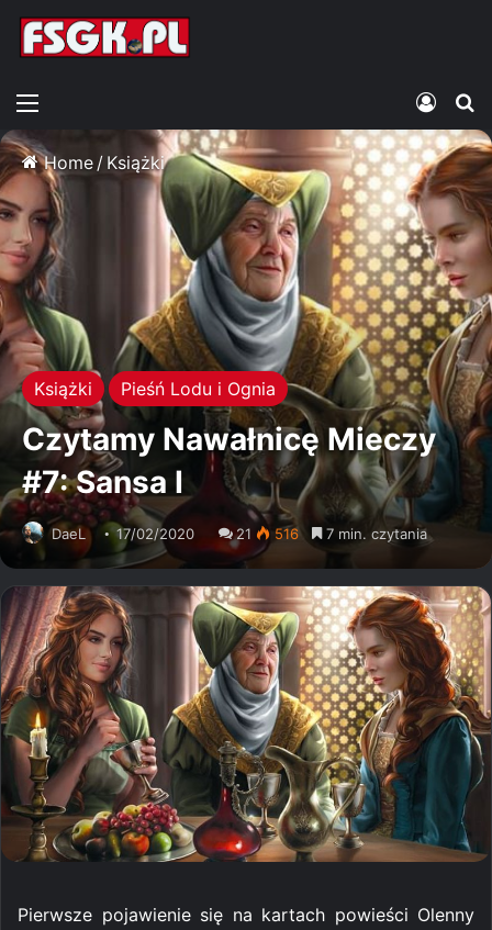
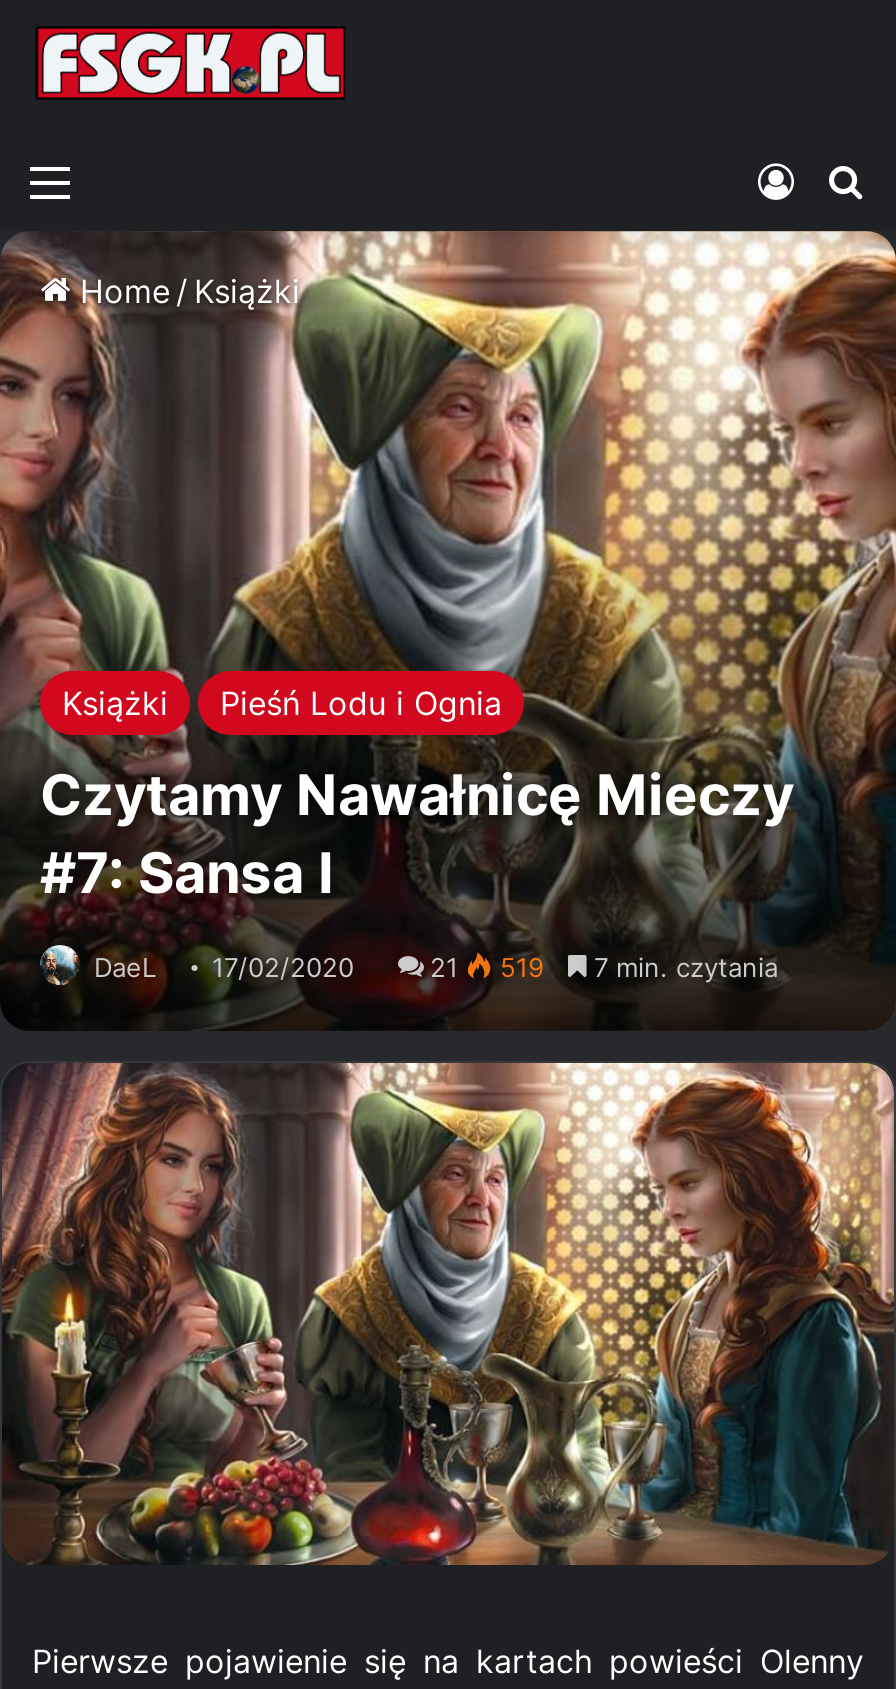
- 21 516 7 min. czytania
+ 21 519 7 min. czytania
